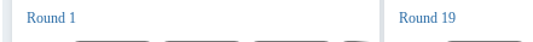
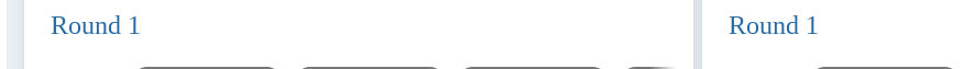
- Round 19
+ Round 1
